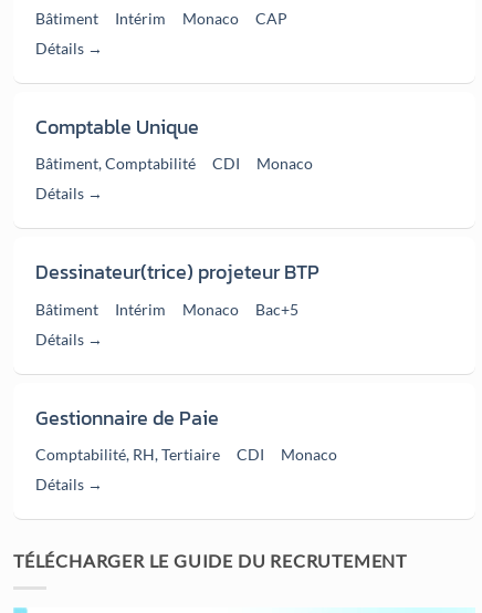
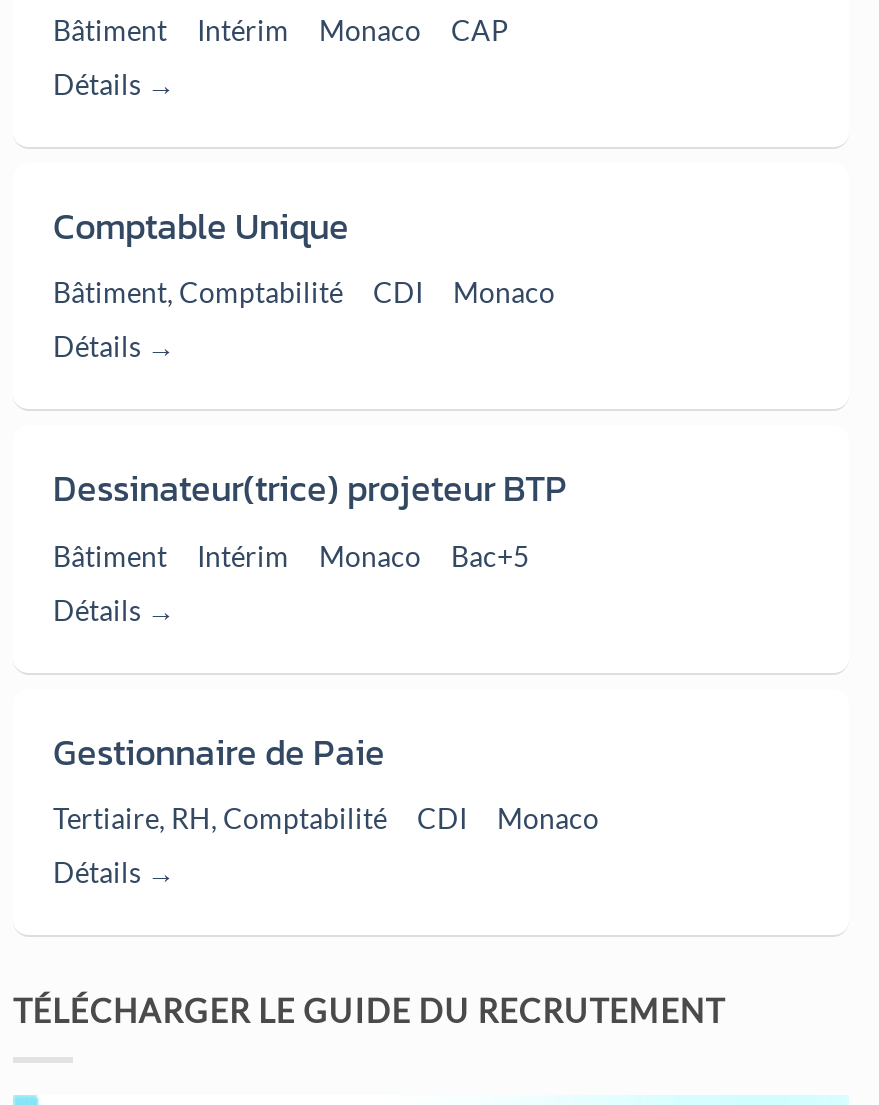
- Comptabilité RH Tertiaire
+ Tertiaire RH Comptabilité
